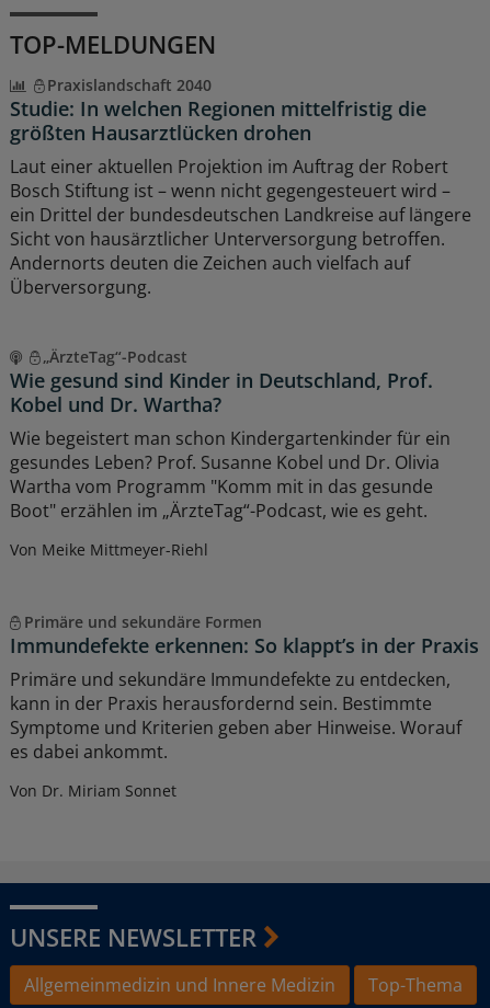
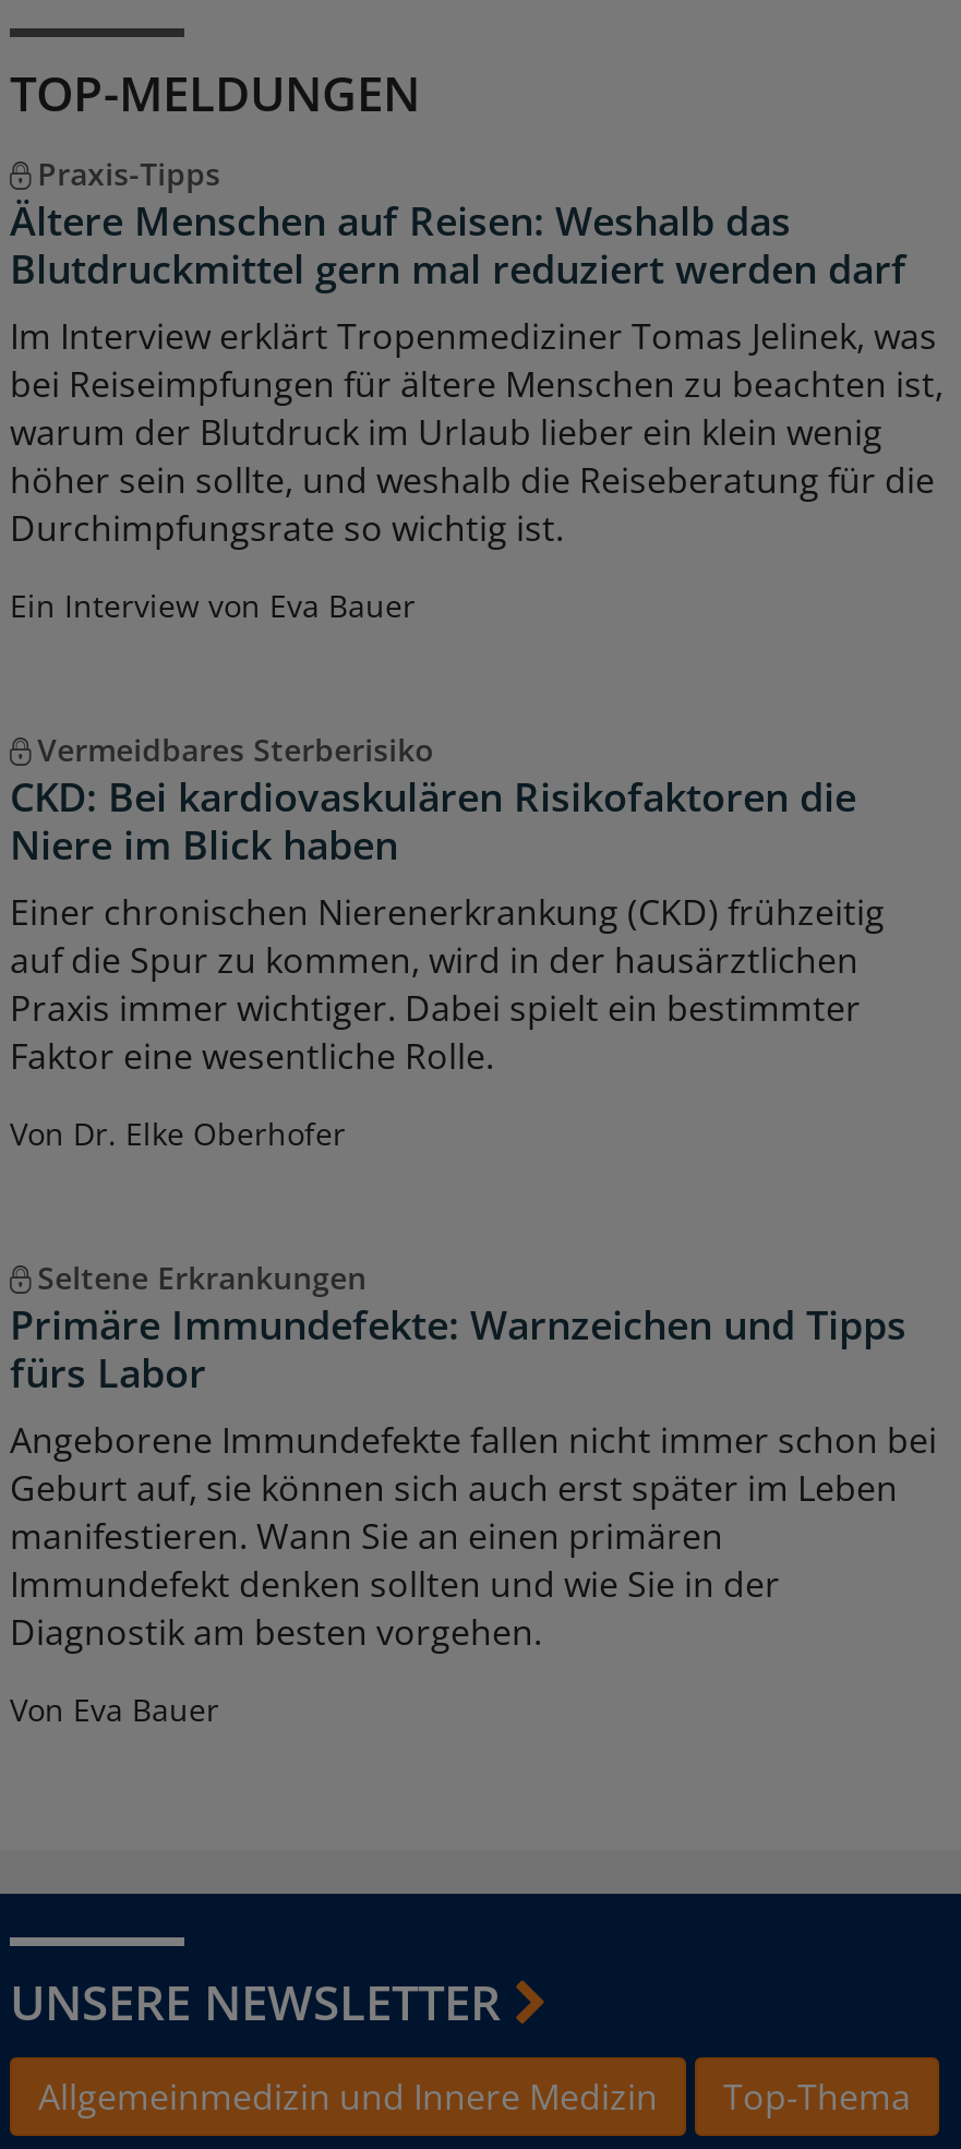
- Praxislandschaft 2040
- Studie: In welchen Regionen mittelfristig die
- größten Hausarztlücken drohen
- Laut einer aktuellen Projektion im Auftrag der Robert
- Bosch Stiftung ist – wenn nicht gegengesteuert wird –
- ein Drittel der bundesdeutschen Landkreise auf längere
- Sicht von hausärztlicher Unterversorgung betroffen.
- Andernorts deuten die Zeichen auch vielfach auf
- Überversorgung.
- „ÄrzteTag“-Podcast
- Wie gesund sind Kinder in Deutschland, Prof.
- Kobel und Dr. Wartha?
- Wie begeistert man schon Kindergartenkinder für ein
- gesundes Leben? Prof. Susanne Kobel und Dr. Olivia
- Wartha vom Programm "Komm mit in das gesunde
- Boot" erzählen im „ÄrzteTag“-Podcast, wie es geht.
- Von Meike Mittmeyer-Riehl
- Primäre und sekundäre Formen
- Immundefekte erkennen: So klappt’s in der Praxis
- Primäre und sekundäre Immundefekte zu entdecken,
- kann in der Praxis herausfordernd sein. Bestimmte
- Symptome und Kriterien geben aber Hinweise. Worauf
- es dabei ankommt.
- Von Dr. Miriam Sonnet
+ Praxis-Tipps
+ Ältere Menschen auf Reisen: Weshalb das
+ Blutdruckmittel gern mal reduziert werden darf
+ Im Interview erklärt Tropenmediziner Tomas Jelinek, was
+ bei Reiseimpfungen für ältere Menschen zu beachten ist,
+ warum der Blutdruck im Urlaub lieber ein klein wenig
+ höher sein sollte, und weshalb die Reiseberatung für die
+ Durchimpfungsrate so wichtig ist.
+ Ein Interview von Eva Bauer
+ Vermeidbares Sterberisiko
+ CKD: Bei kardiovaskulären Risikofaktoren die
+ Niere im Blick haben
+ Einer chronischen Nierenerkrankung (CKD) frühzeitig
+ auf die Spur zu kommen, wird in der hausärztlichen
+ Praxis immer wichtiger. Dabei spielt ein bestimmter
+ Faktor eine wesentliche Rolle.
+ Von Dr. Elke Oberhofer
+ Seltene Erkrankungen
+ Primäre Immundefekte: Warnzeichen und Tipps
+ fürs Labor
+ Angeborene Immundefekte fallen nicht immer schon bei
+ Geburt auf, sie können sich auch erst später im Leben
+ manifestieren. Wann Sie an einen primären
+ Immundefekt denken sollten und wie Sie in der
+ Diagnostik am besten vorgehen.
+ Von Eva Bauer
